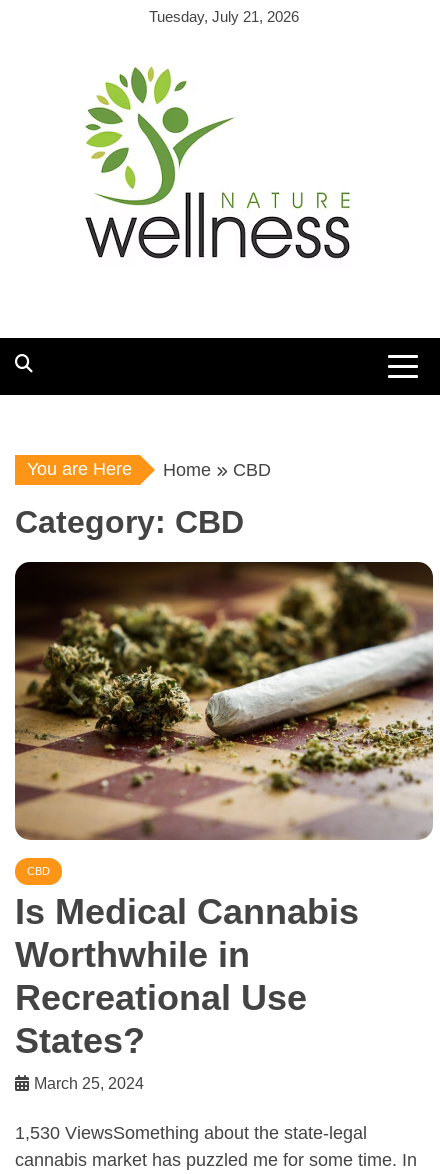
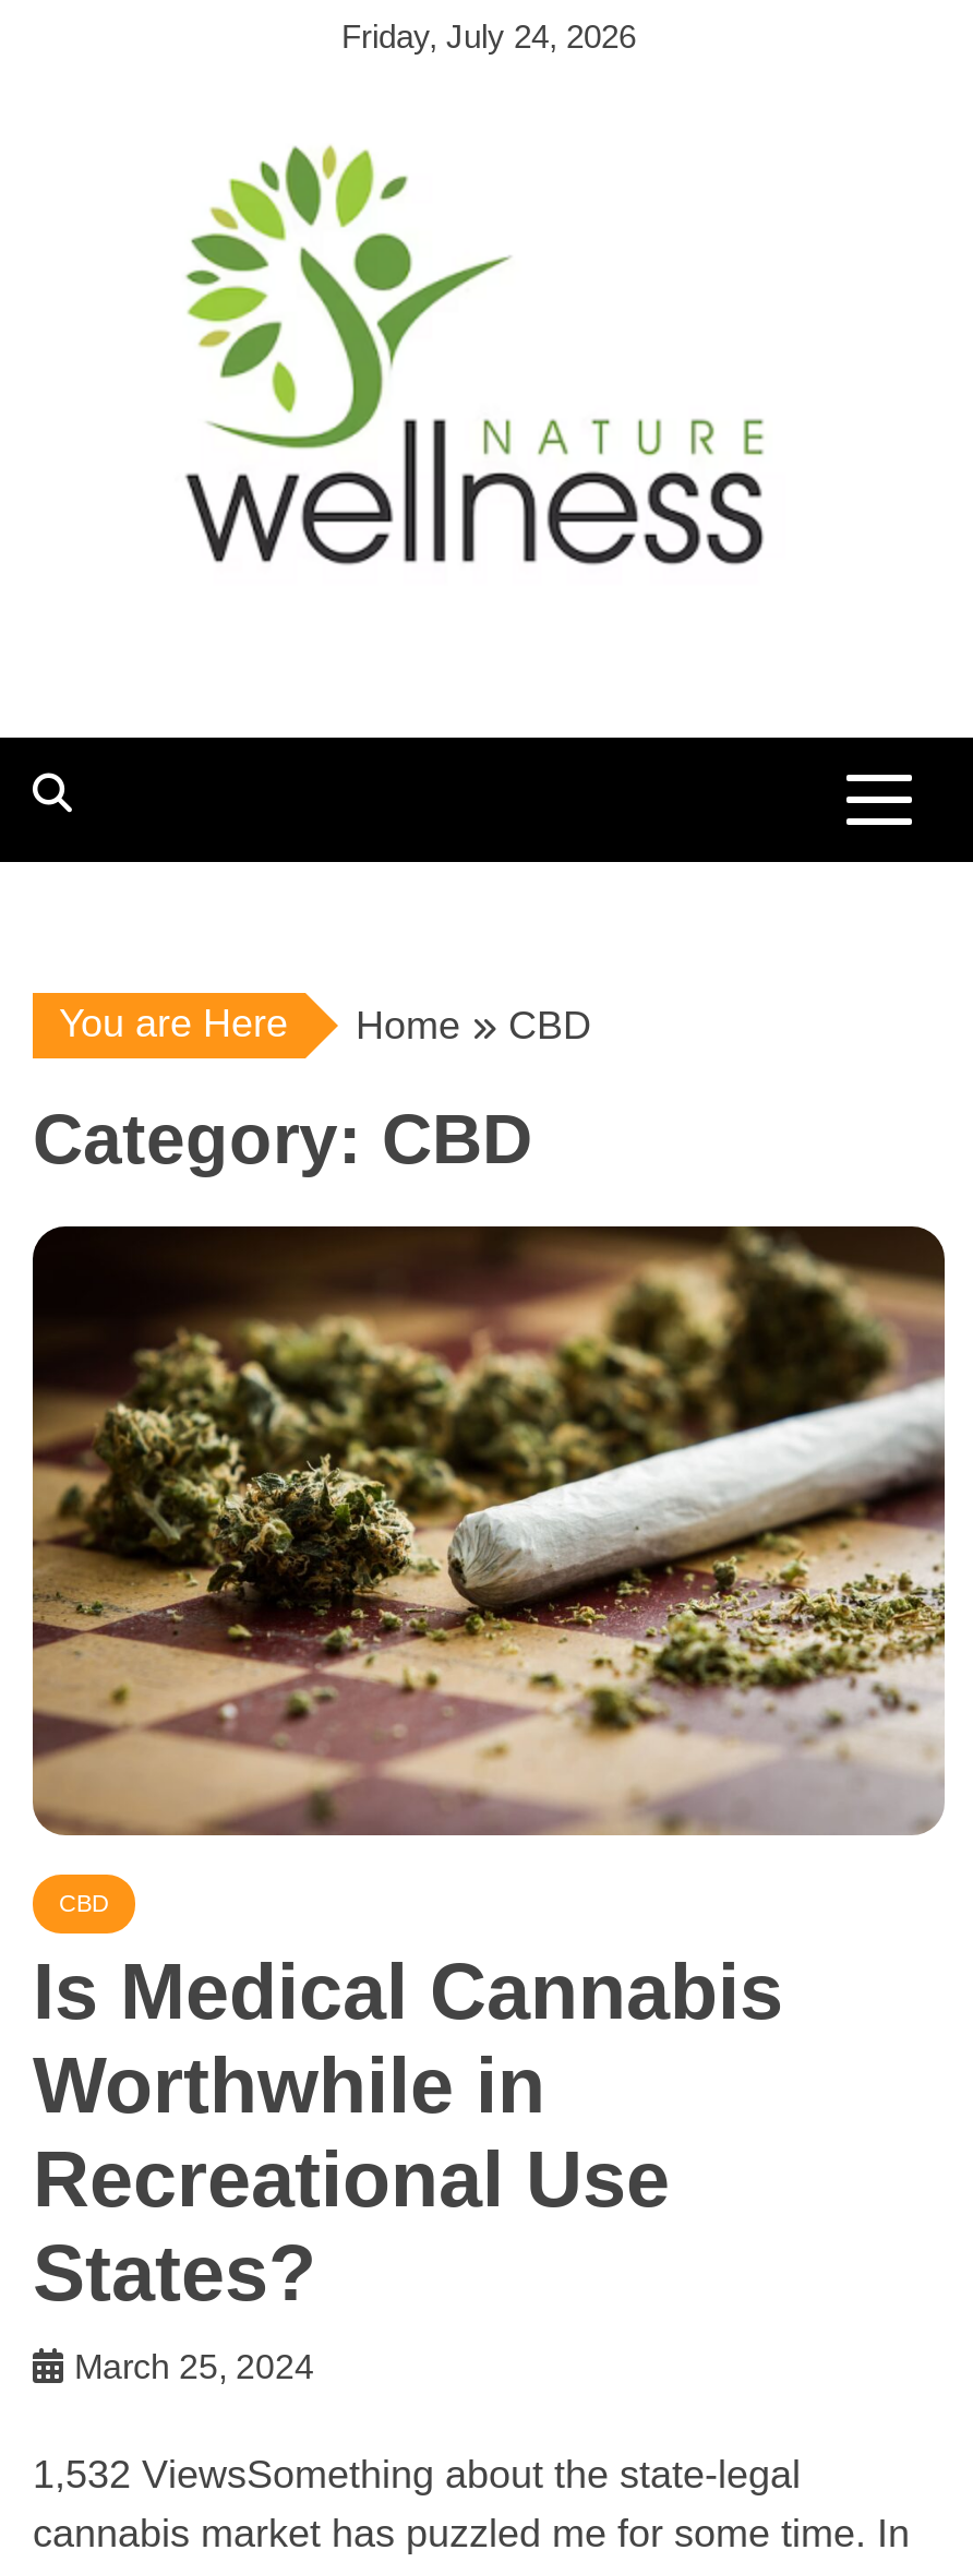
- Tuesday, July 21, 2026
+ Friday, July 24, 2026

- 1,530 ViewsSomething about the state-legal
+ 1,532 ViewsSomething about the state-legal
